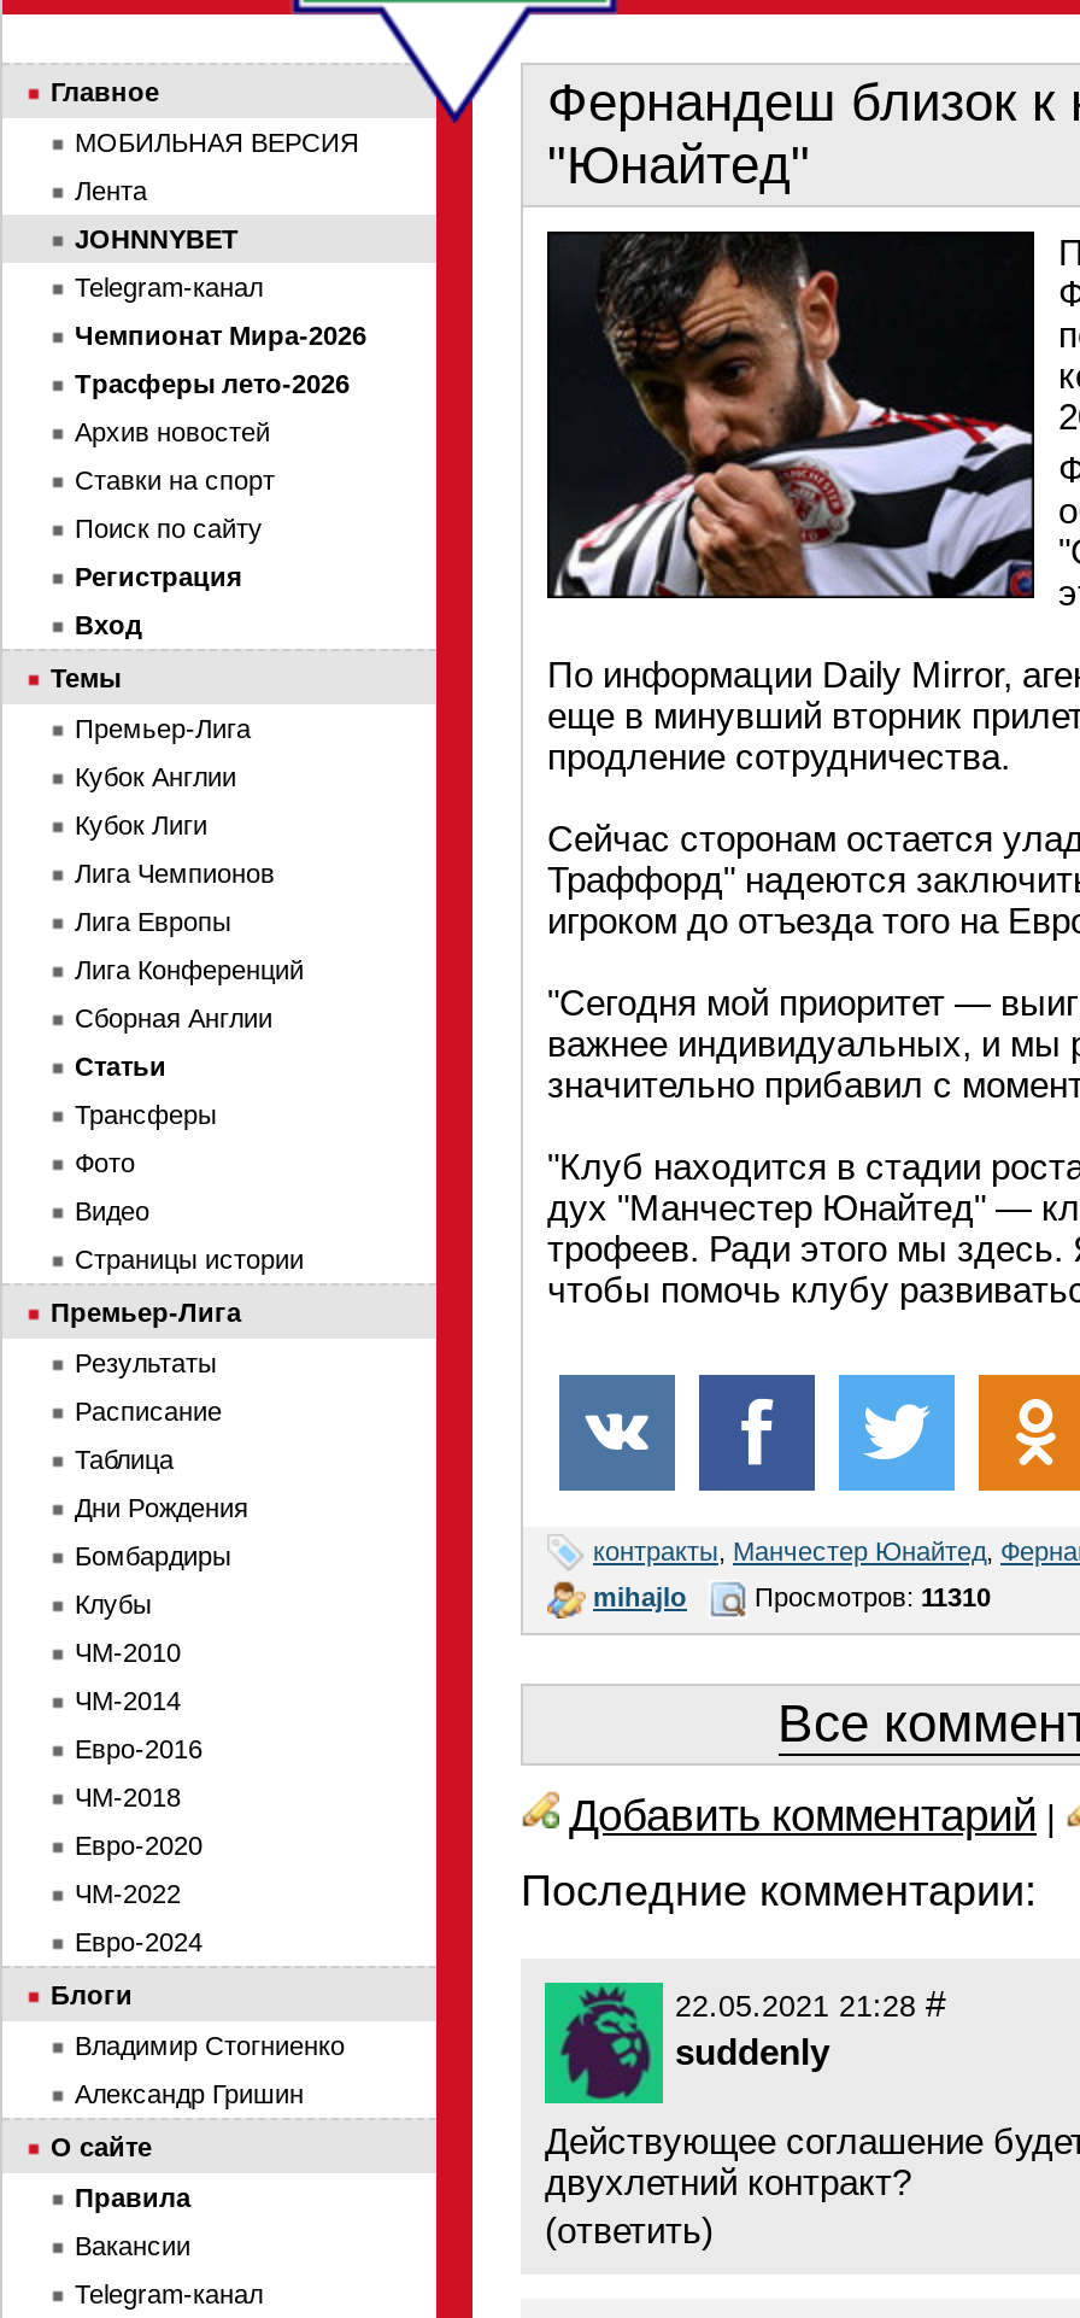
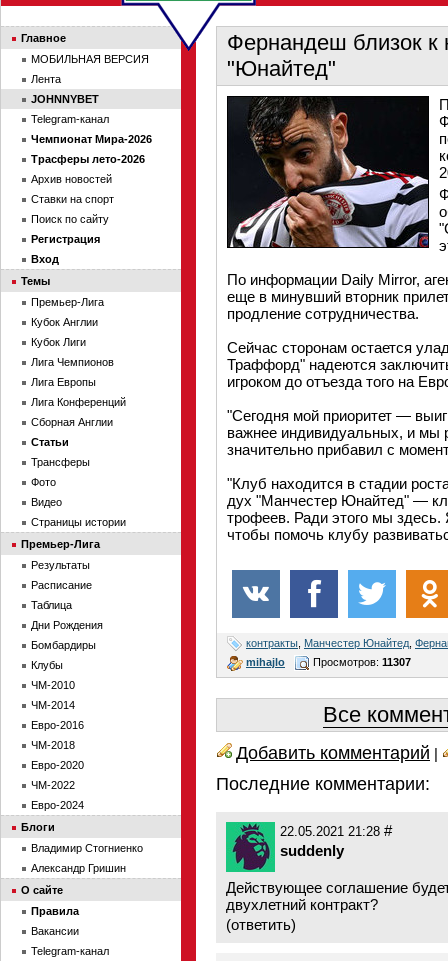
- Просмотров: 11310
+ Просмотров: 11307
